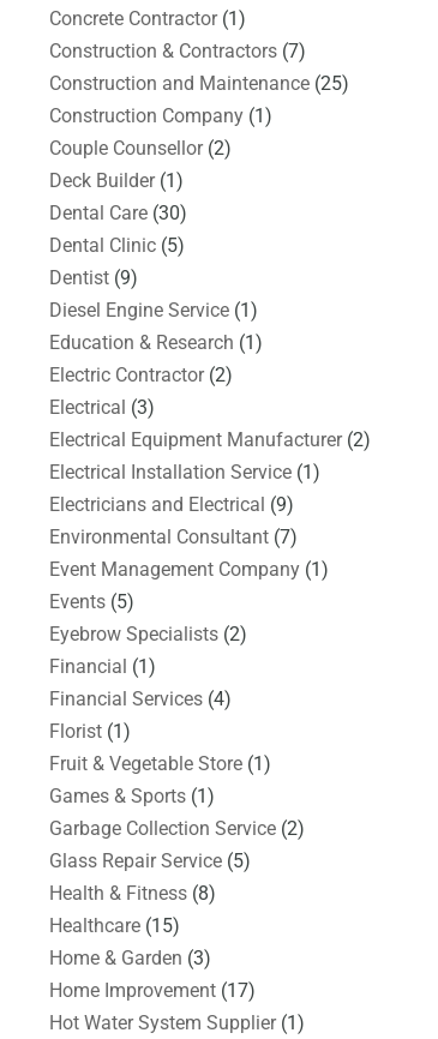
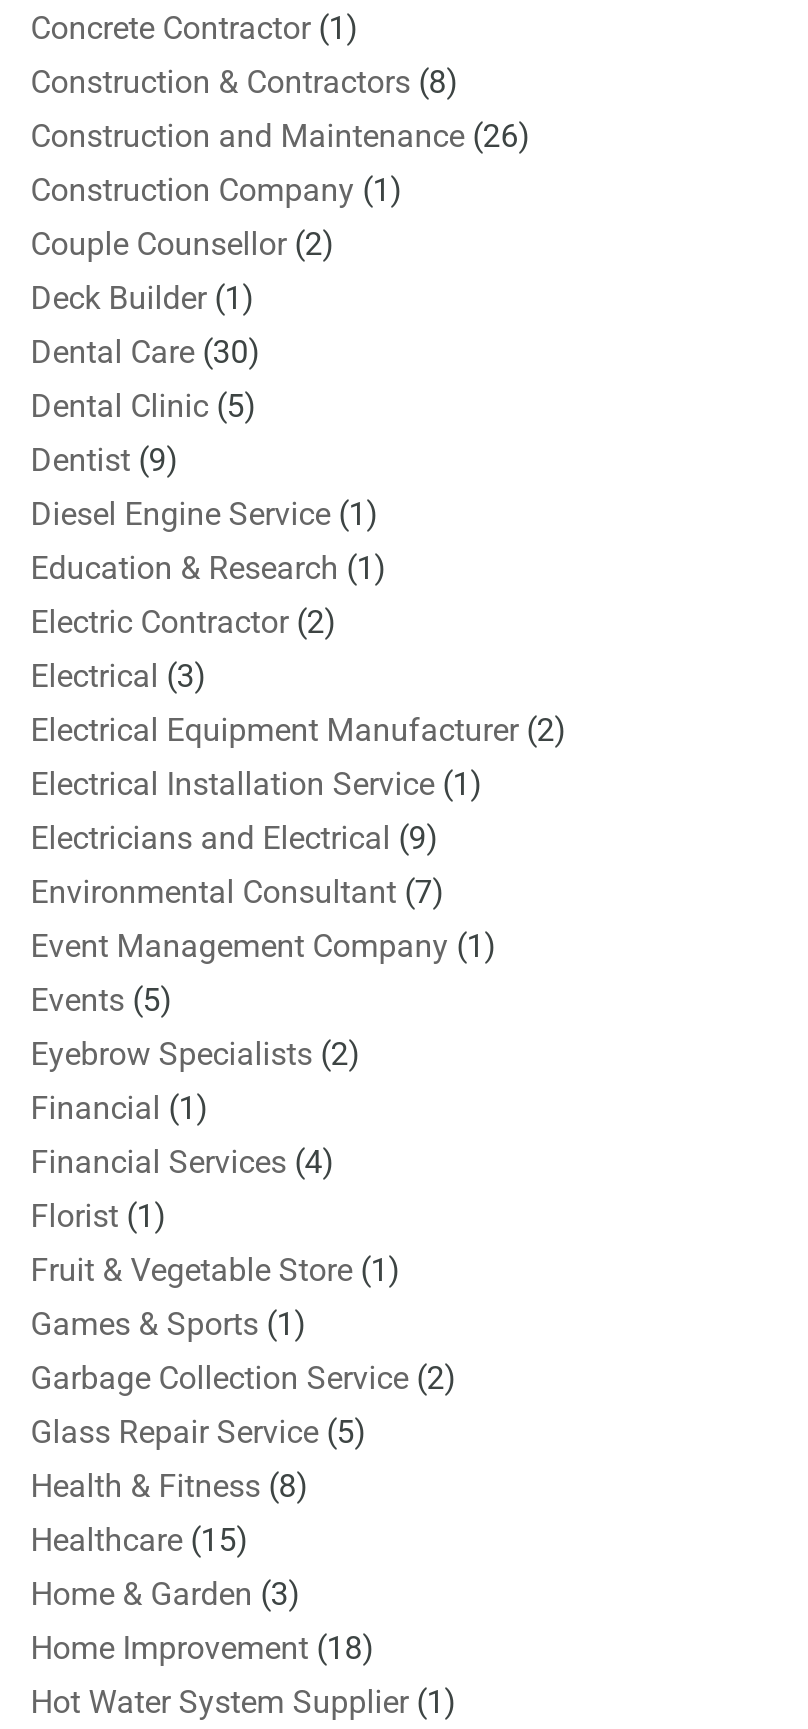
- Construction & Contractors (7)
+ Construction & Contractors (8)

- Construction and Maintenance (25)
+ Construction and Maintenance (26)

- Home Improvement (17)
+ Home Improvement (18)
